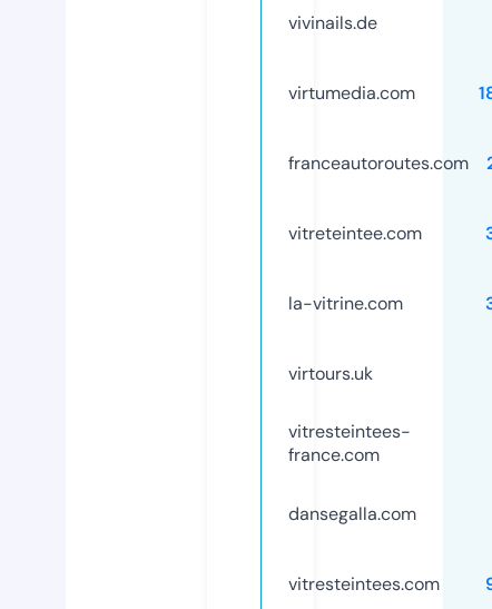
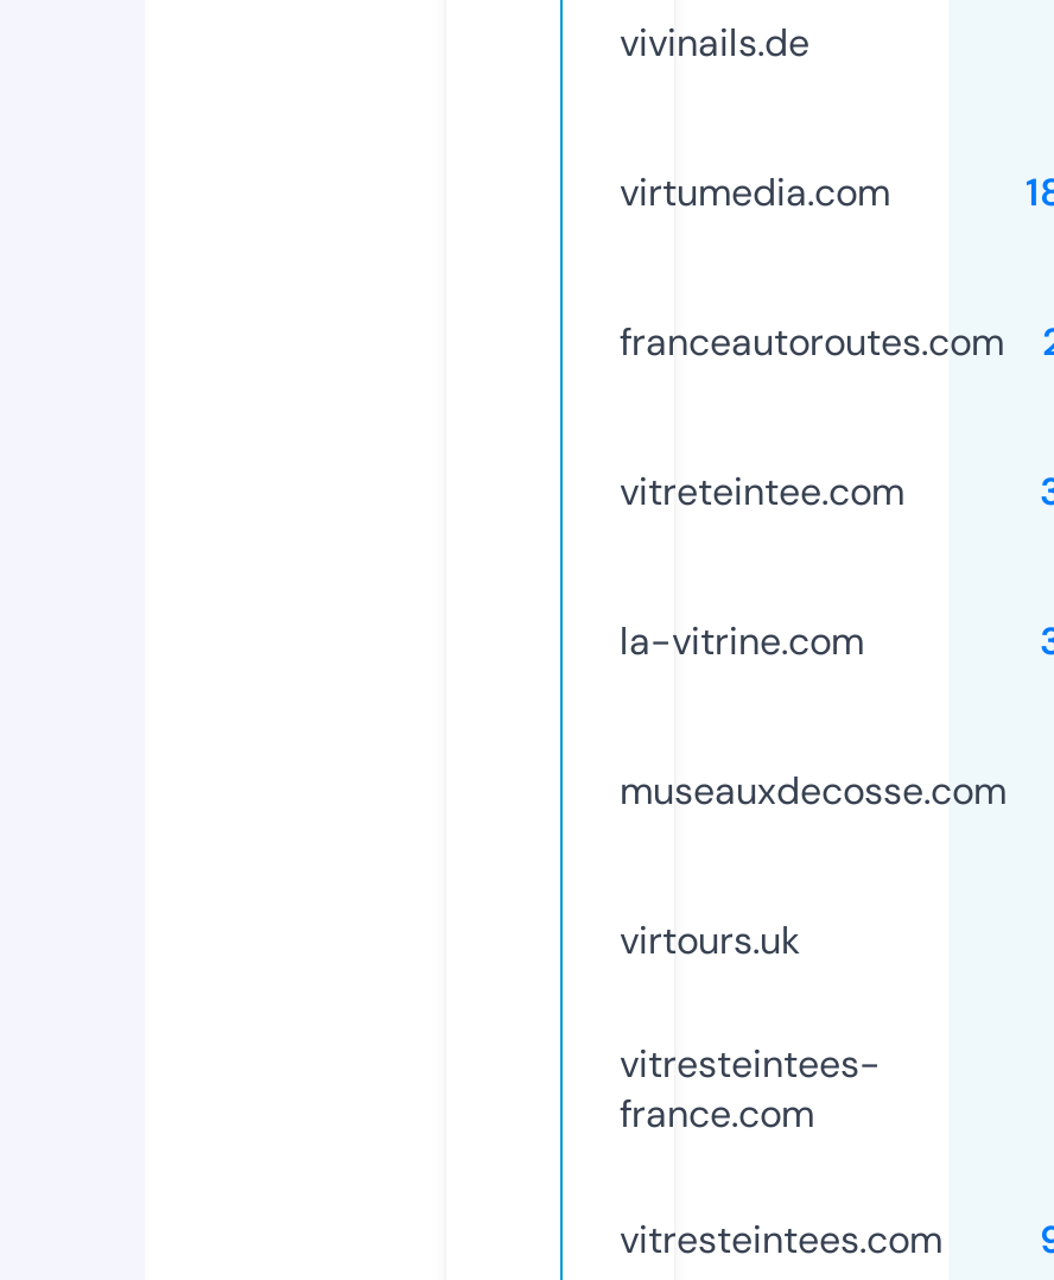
+ museauxdecosse.com

moved down: virtours.uk | vitresteintees- | france.com

- dansegalla.com
